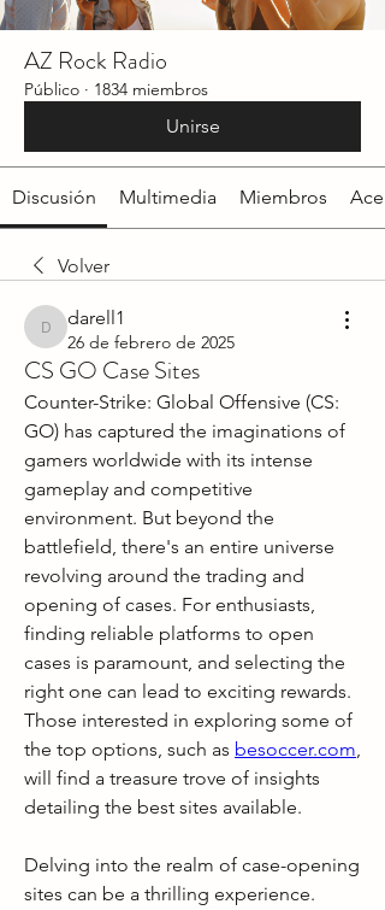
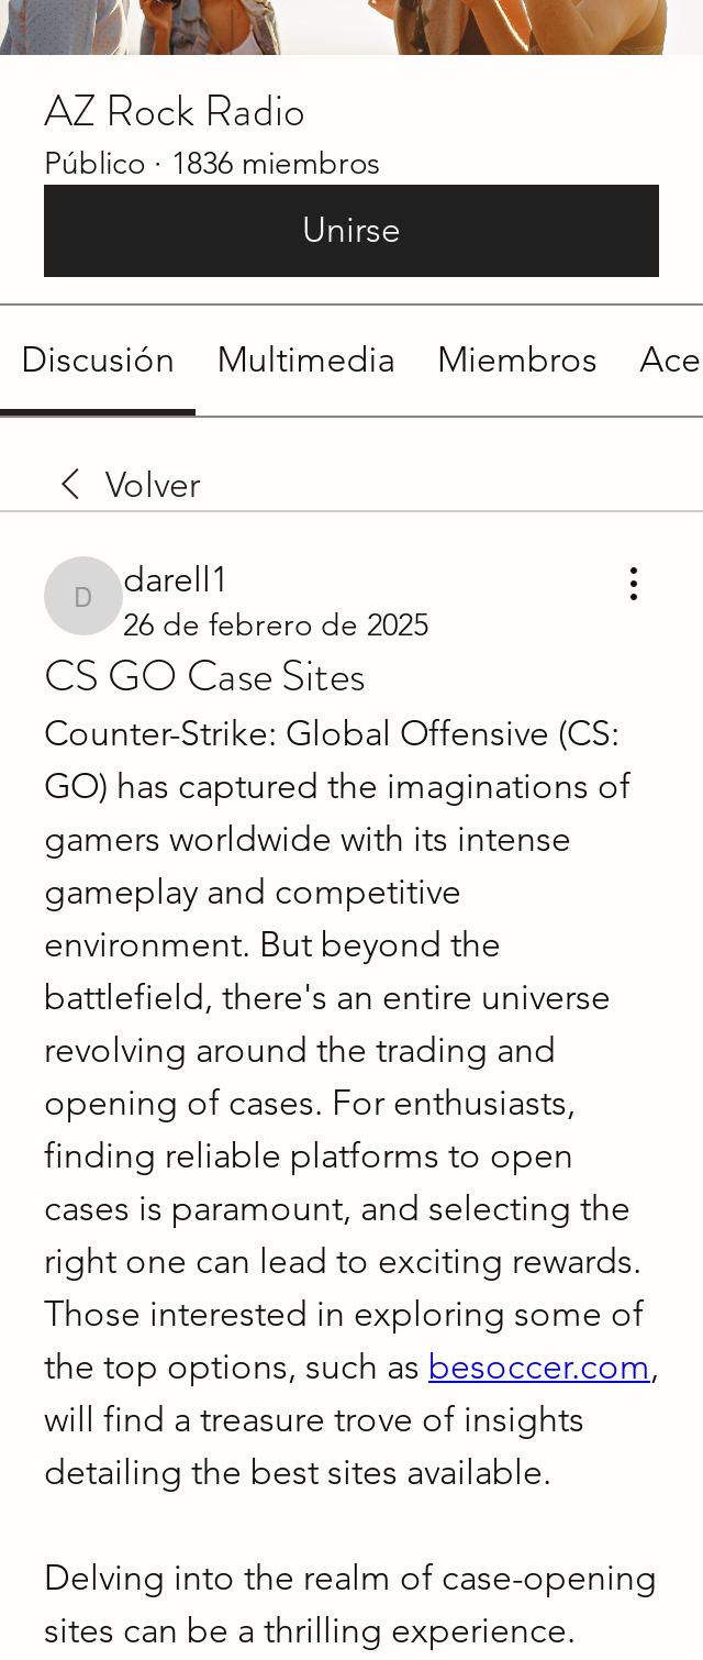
- Público · 1834 miembros
+ Público · 1836 miembros
